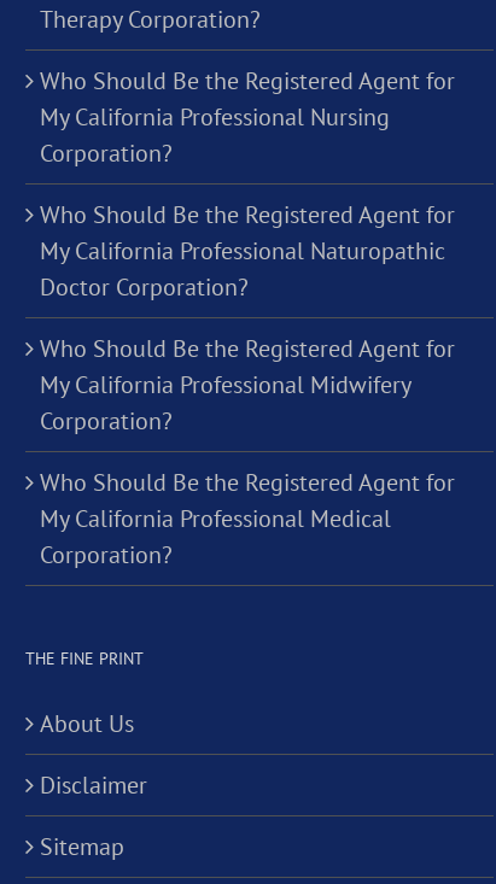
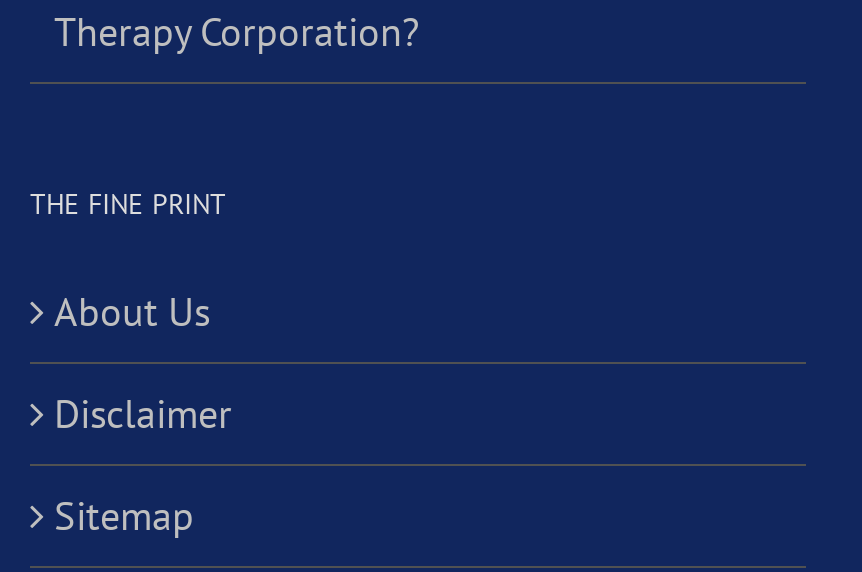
- Who Should Be the Registered Agent for
- My California Professional Nursing
- Corporation?
- Who Should Be the Registered Agent for
- My California Professional Naturopathic
- Doctor Corporation?
- Who Should Be the Registered Agent for
- My California Professional Midwifery
- Corporation?
- Who Should Be the Registered Agent for
- My California Professional Medical
- Corporation?
